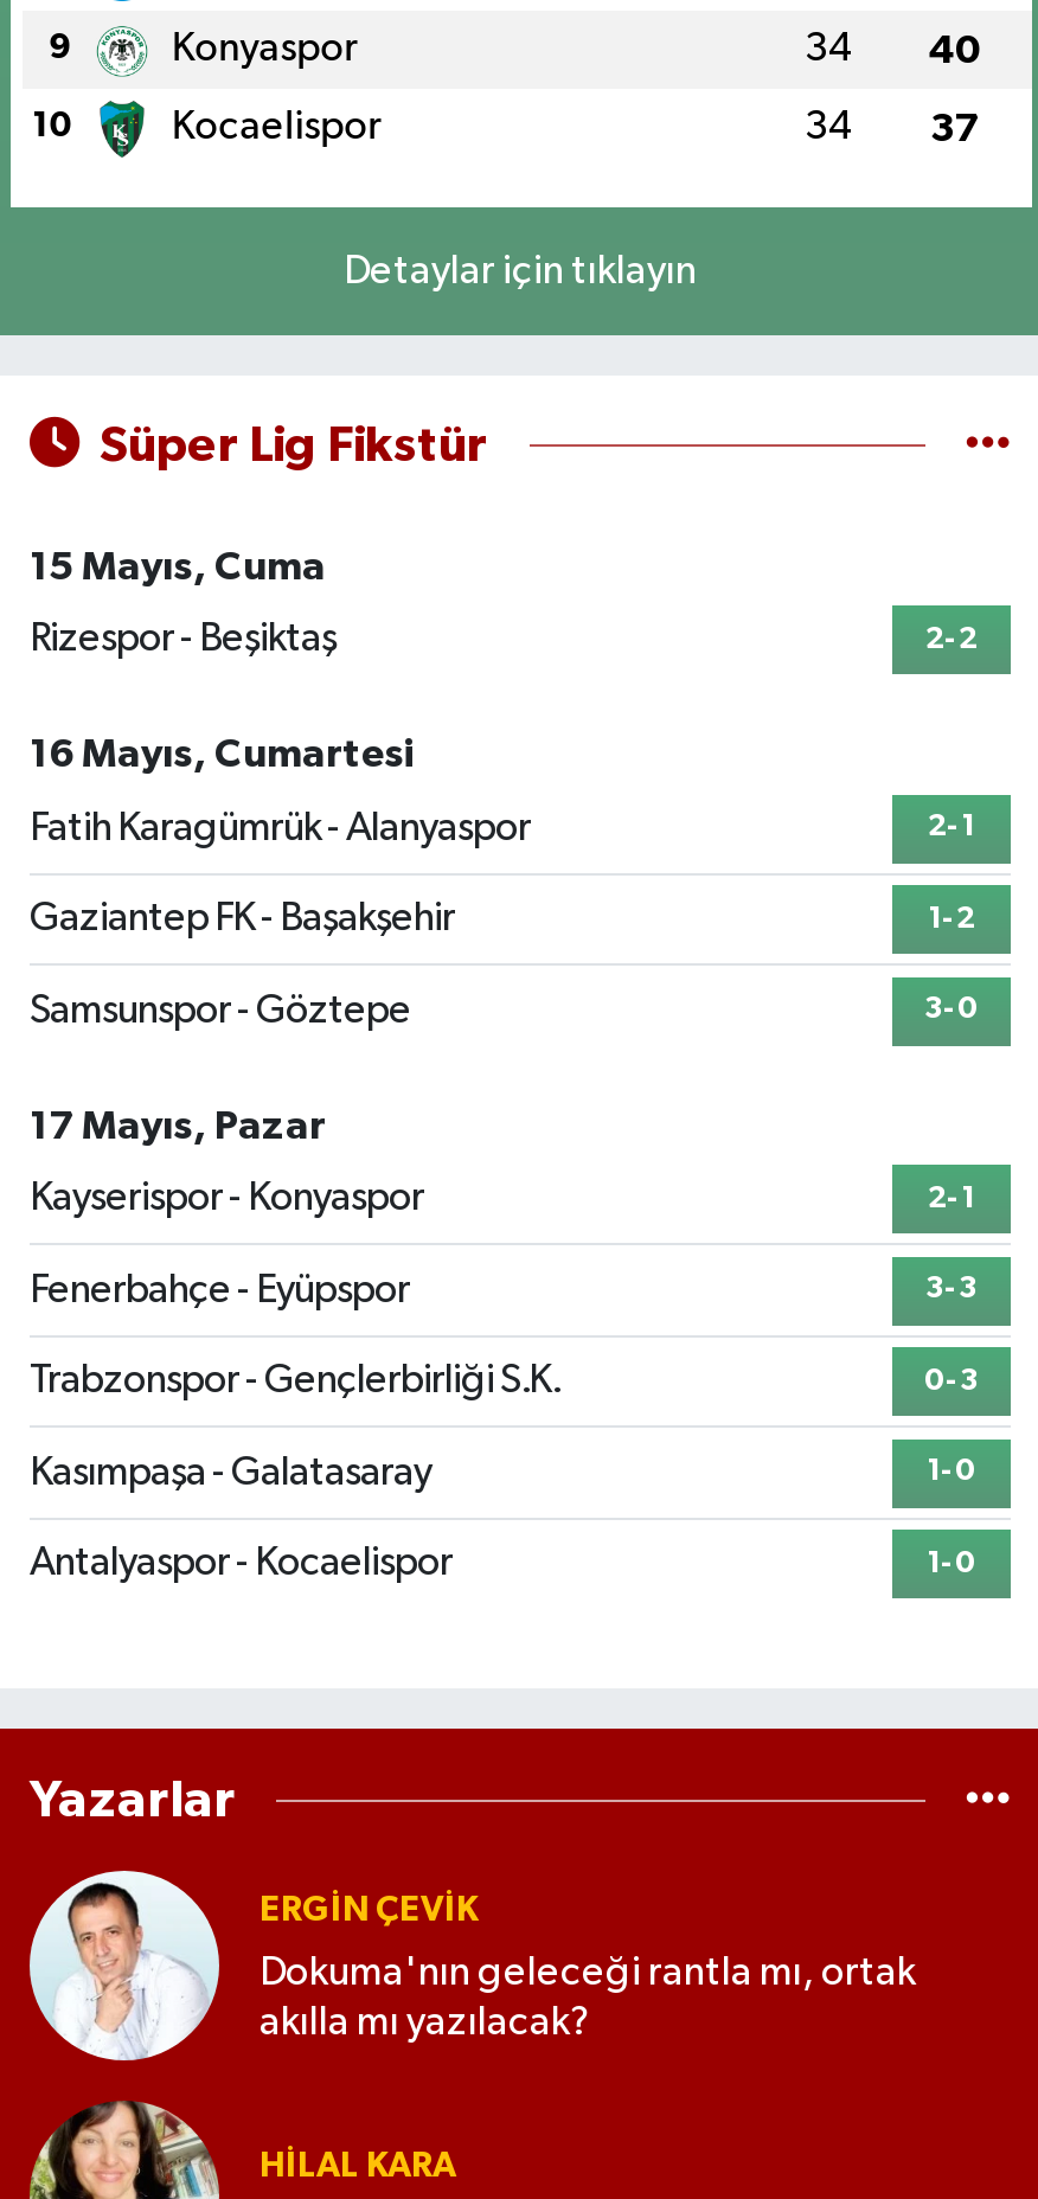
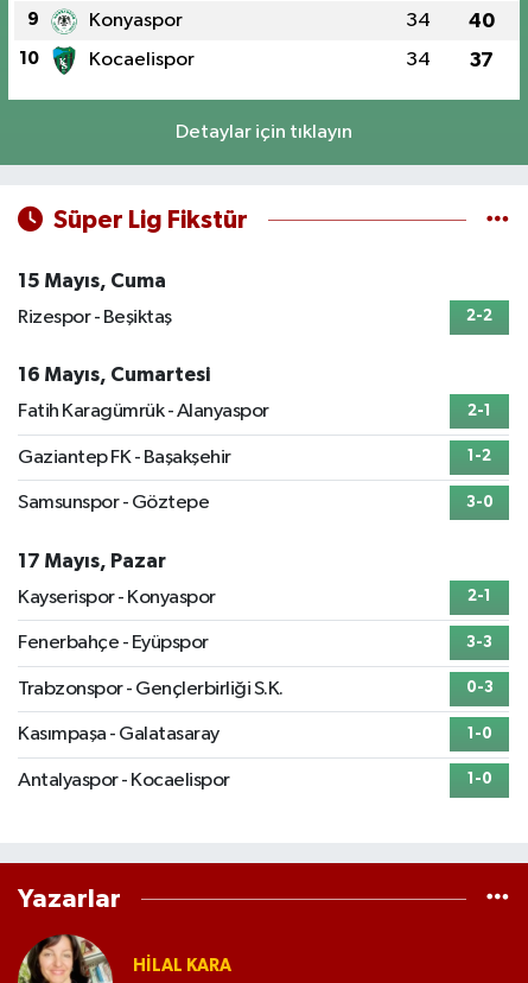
- [image]
- ERGIN ÇEVİK
- Dokuma'nın geleceği rantla mı, ortak
- akılla mı yazılacak?
